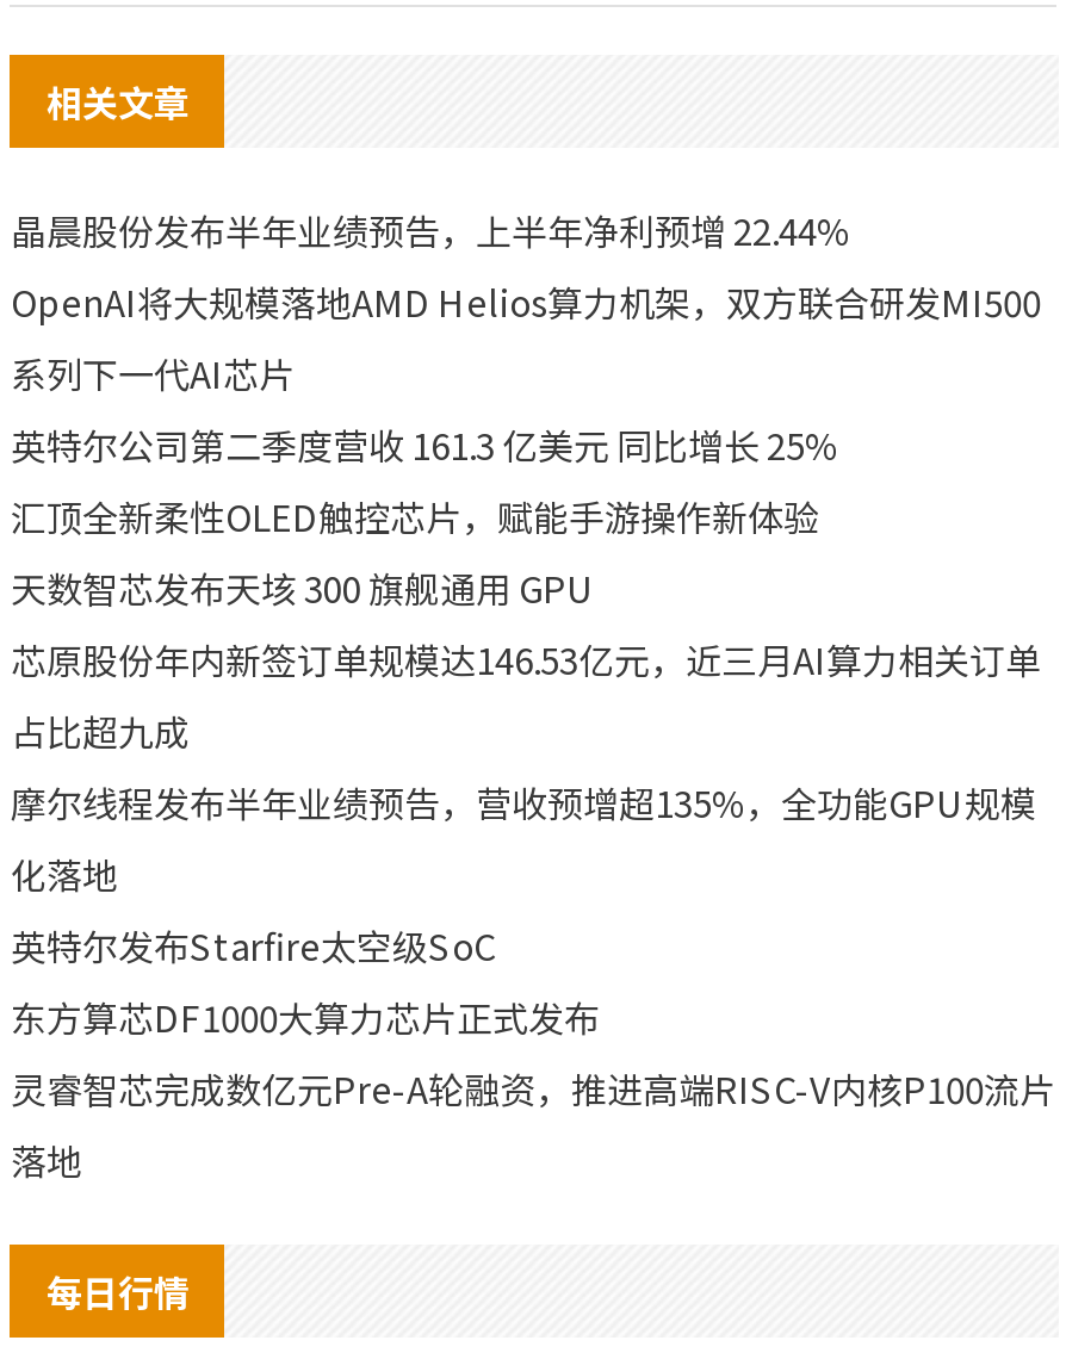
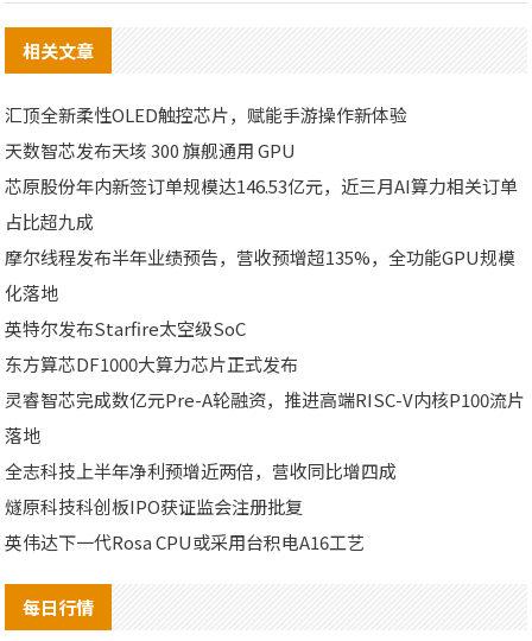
- 晶晨股份发布半年业绩预告，上半年净利预增 22.44%
- OpenAI将大规模落地AMD Helios算力机架，双方联合研发MI500
- 系列下一代AI芯片
- 英特尔公司第二季度营收 161.3 亿美元 同比增长 25%

moved up: 汇顶全新柔性OLED触控芯片，赋能手游操作新体验 | 天数智芯发布天垓 300 旗舰通用 GPU | 芯原股份年内新签订单规模达146.53亿元，近三月AI算力相关订单 | ... | 灵睿智芯完成数亿元Pre-A轮融资，推进高端RISC-V内核P100流片 | 落地

+ 全志科技上半年净利预增近两倍，营收同比增四成
+ 燧原科技科创板IPO获证监会注册批复
+ 英伟达下一代Rosa CPU或采用台积电A16工艺
